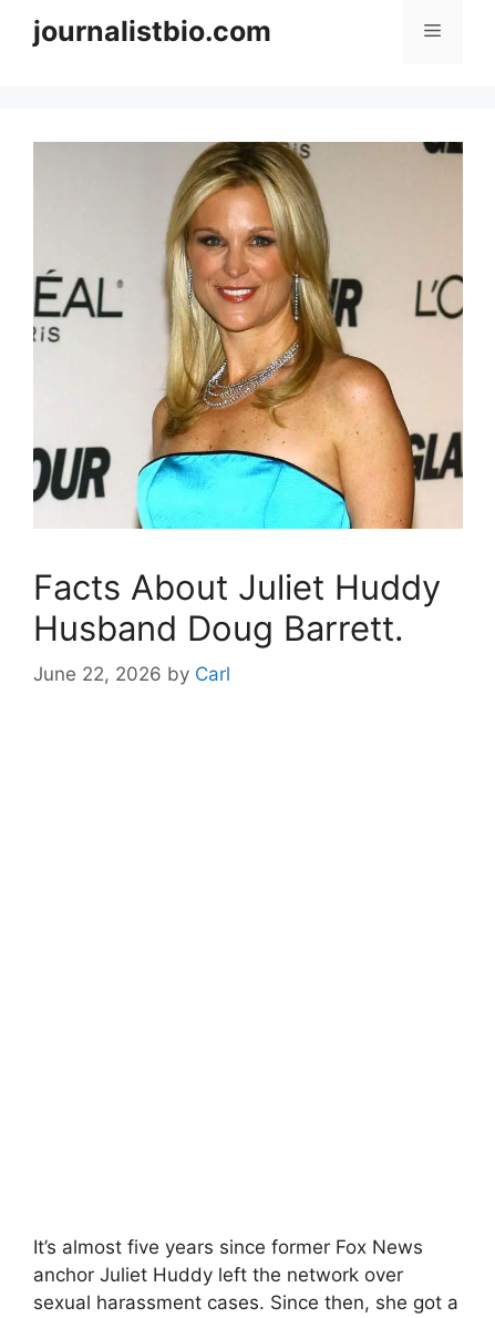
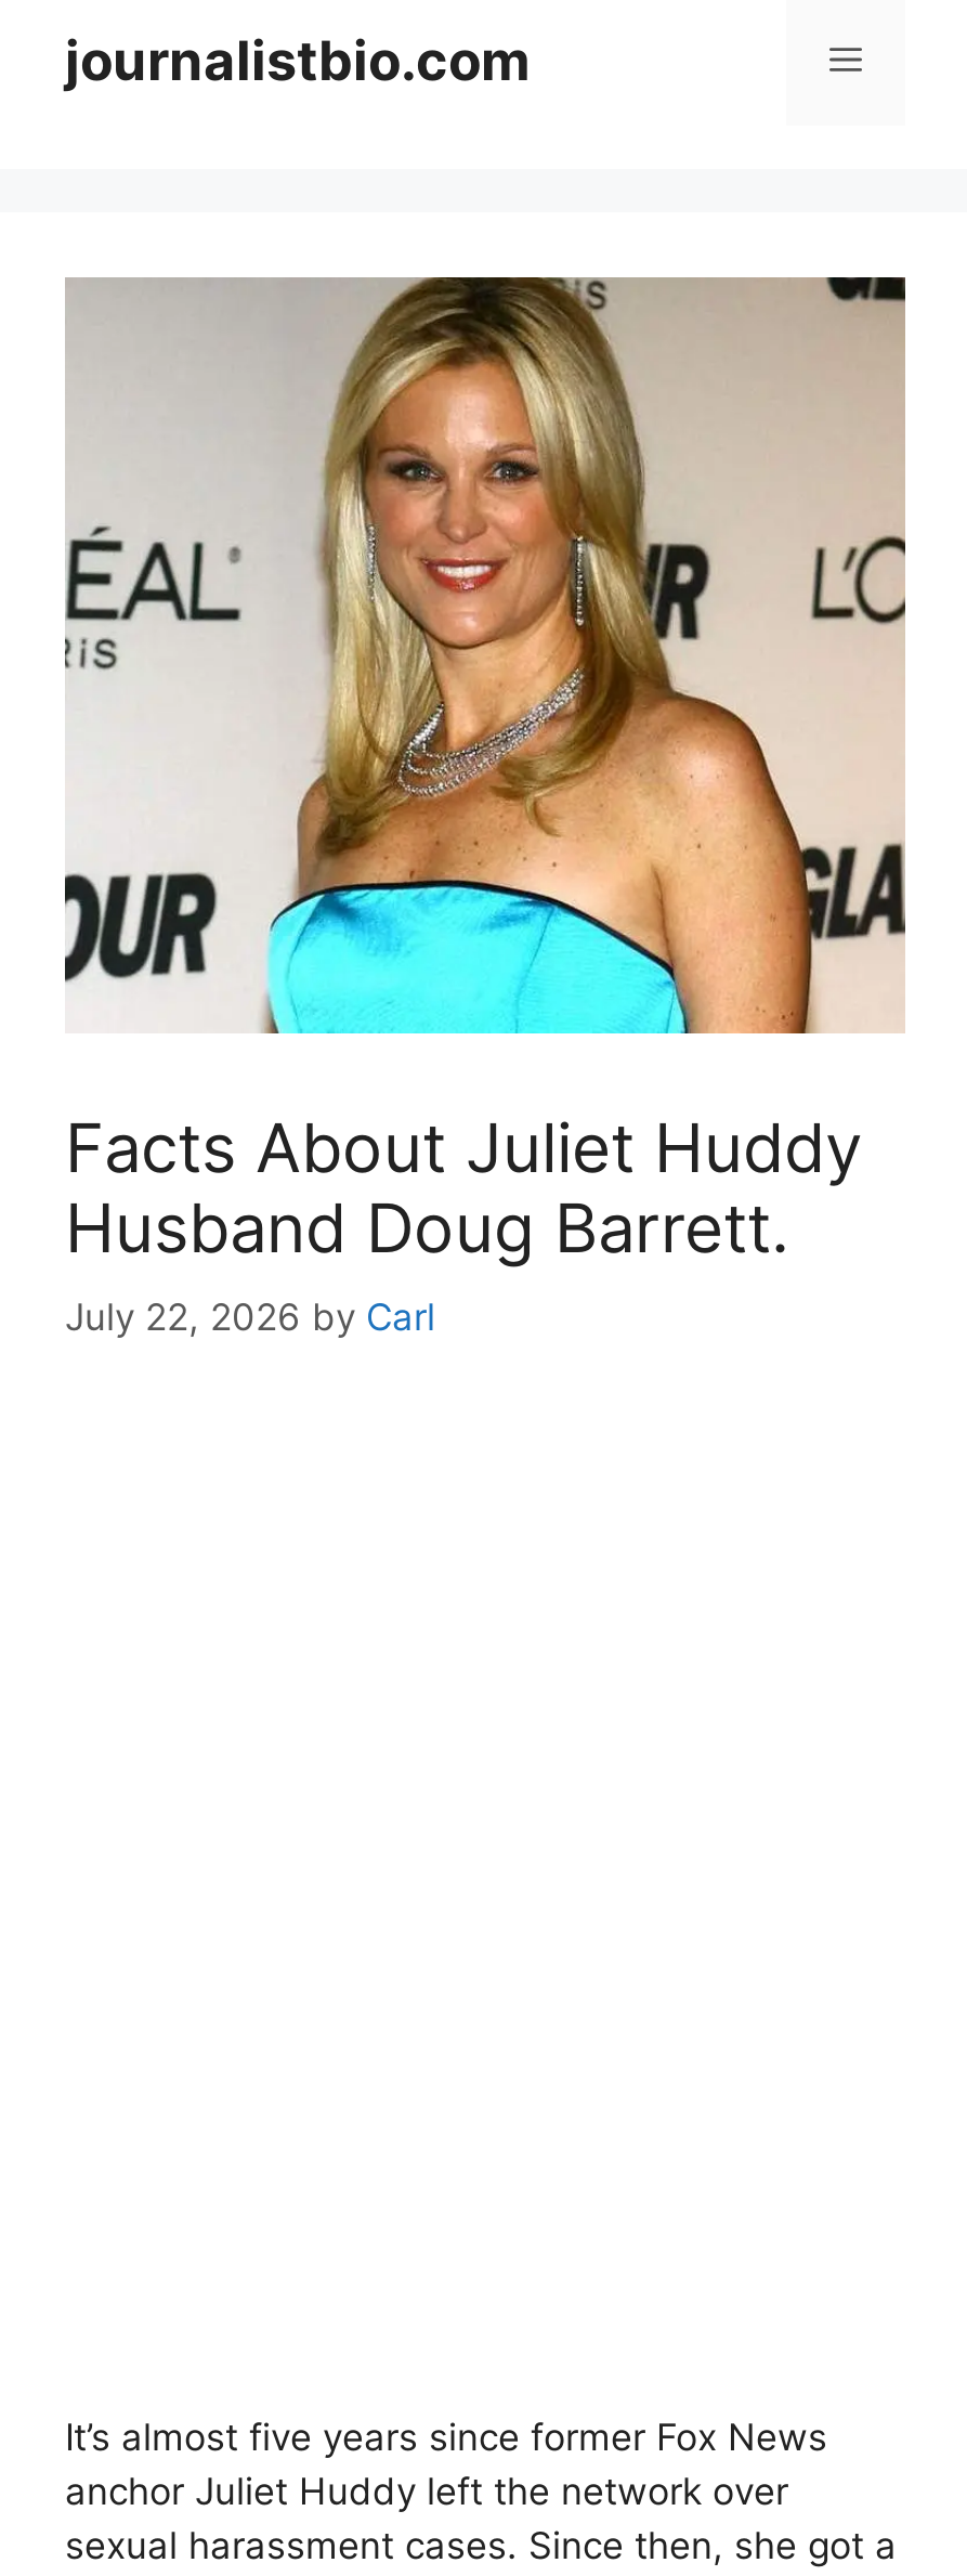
- June 22, 2026 by Carl
+ July 22, 2026 by Carl
